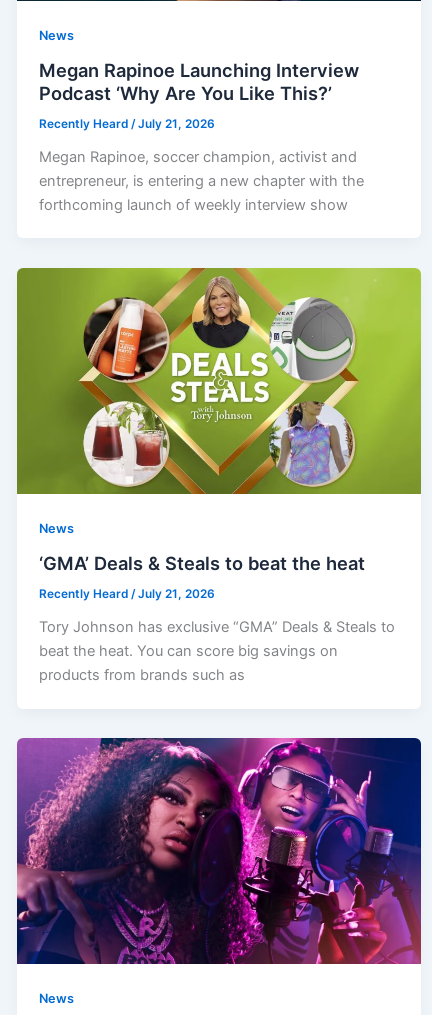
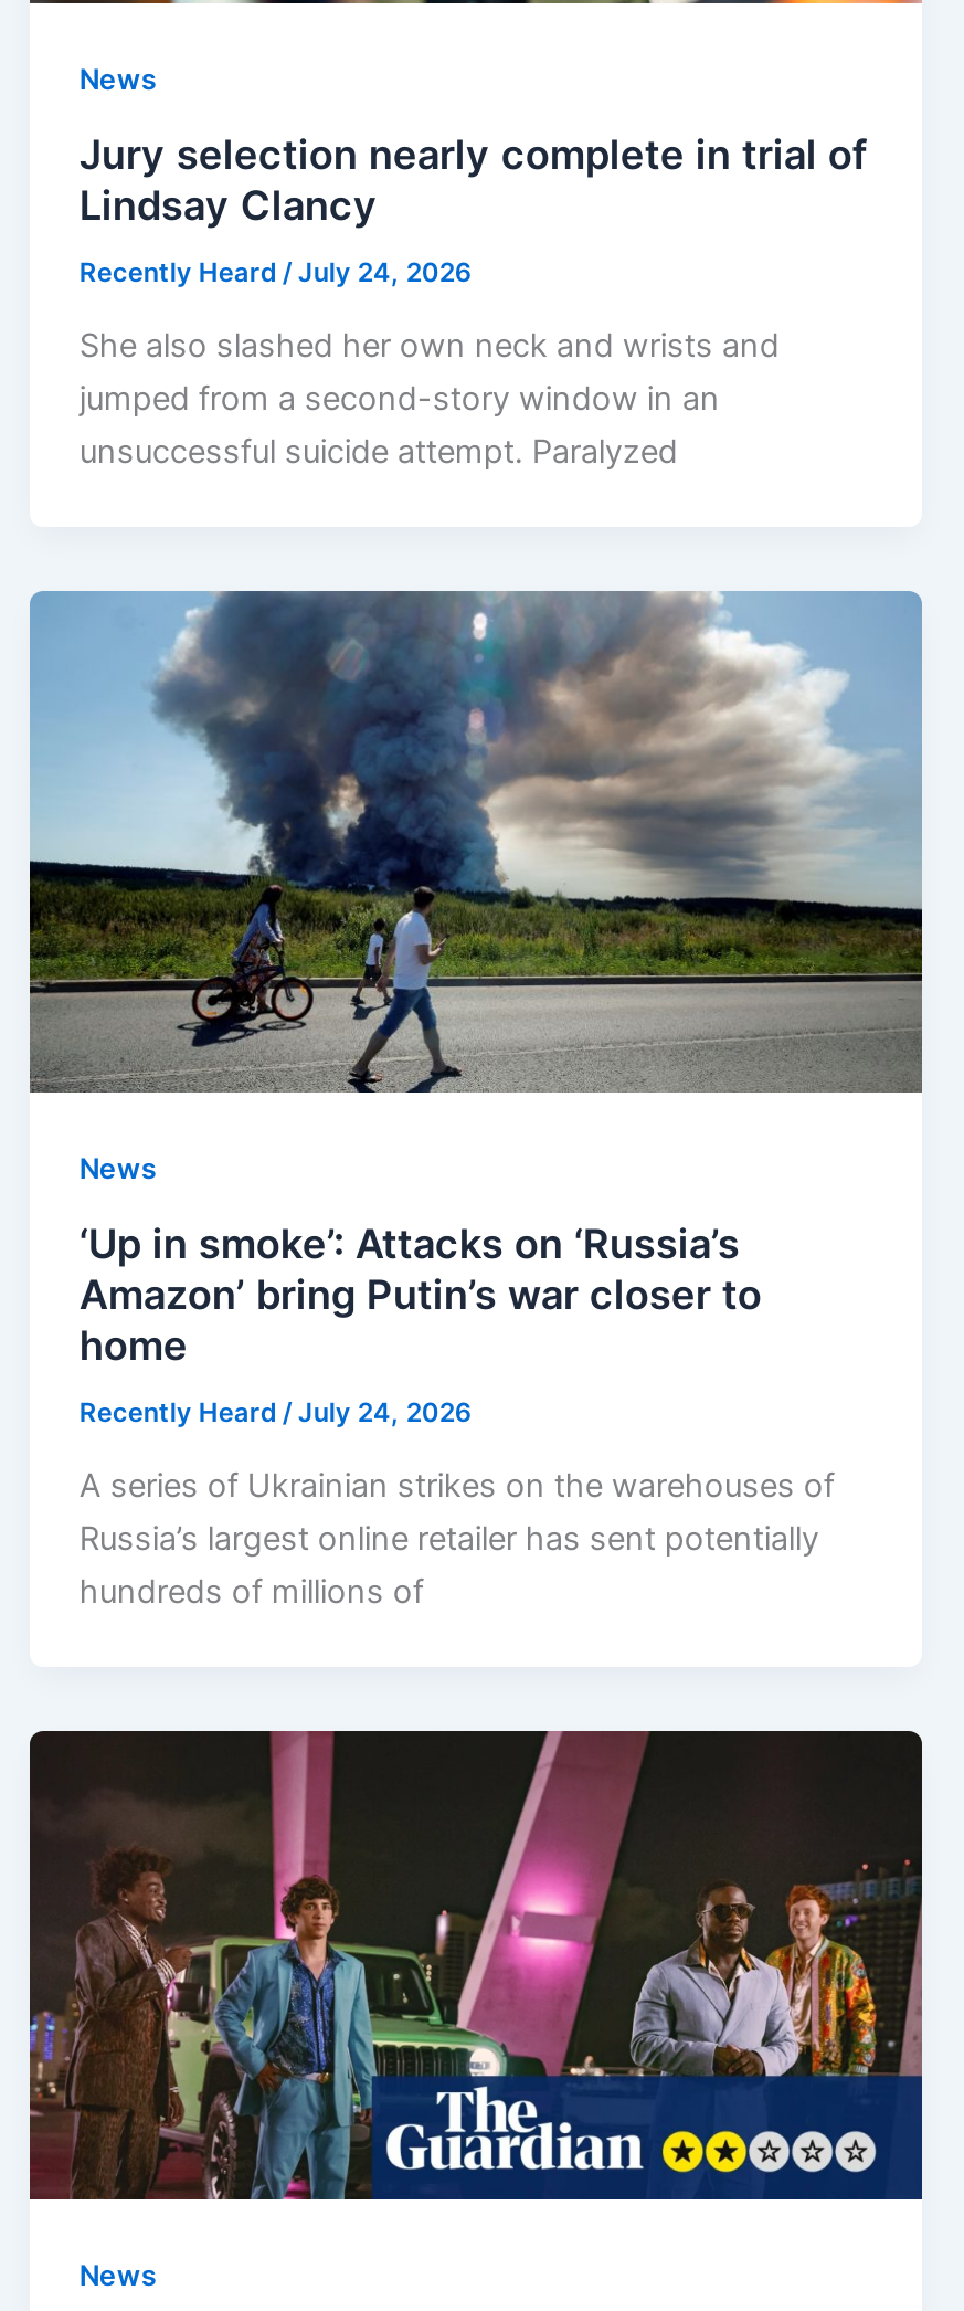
- Megan Rapinoe Launching Interview
- Podcast ‘Why Are You Like This?’
+ Jury selection nearly complete in trial of
+ Lindsay Clancy

- Recently Heard / July 21, 2026
+ Recently Heard / July 24, 2026

- Megan Rapinoe, soccer champion, activist and
- entrepreneur, is entering a new chapter with the
- forthcoming launch of weekly interview show
+ She also slashed her own neck and wrists and
+ jumped from a second-story window in an
+ unsuccessful suicide attempt. Paralyzed

- [image]
+ [image]

- ‘GMA’ Deals & Steals to beat the heat
+ ‘Up in smoke’: Attacks on ‘Russia’s
+ Amazon’ bring Putin’s war closer to
+ home

- Recently Heard / July 21, 2026
+ Recently Heard / July 24, 2026

- Tory Johnson has exclusive “GMA” Deals & Steals to
- beat the heat. You can score big savings on
- products from brands such as
+ A series of Ukrainian strikes on the warehouses of
+ Russia’s largest online retailer has sent potentially
+ hundreds of millions of

- [image]
+ [image]
